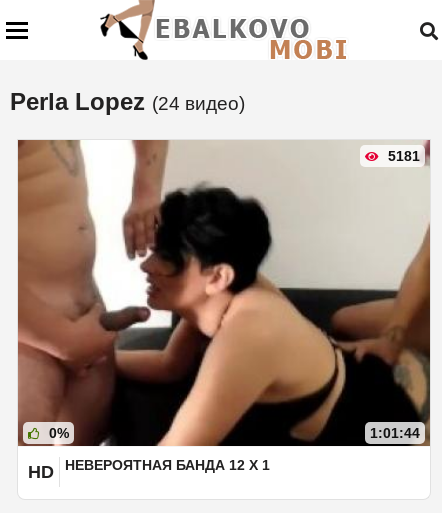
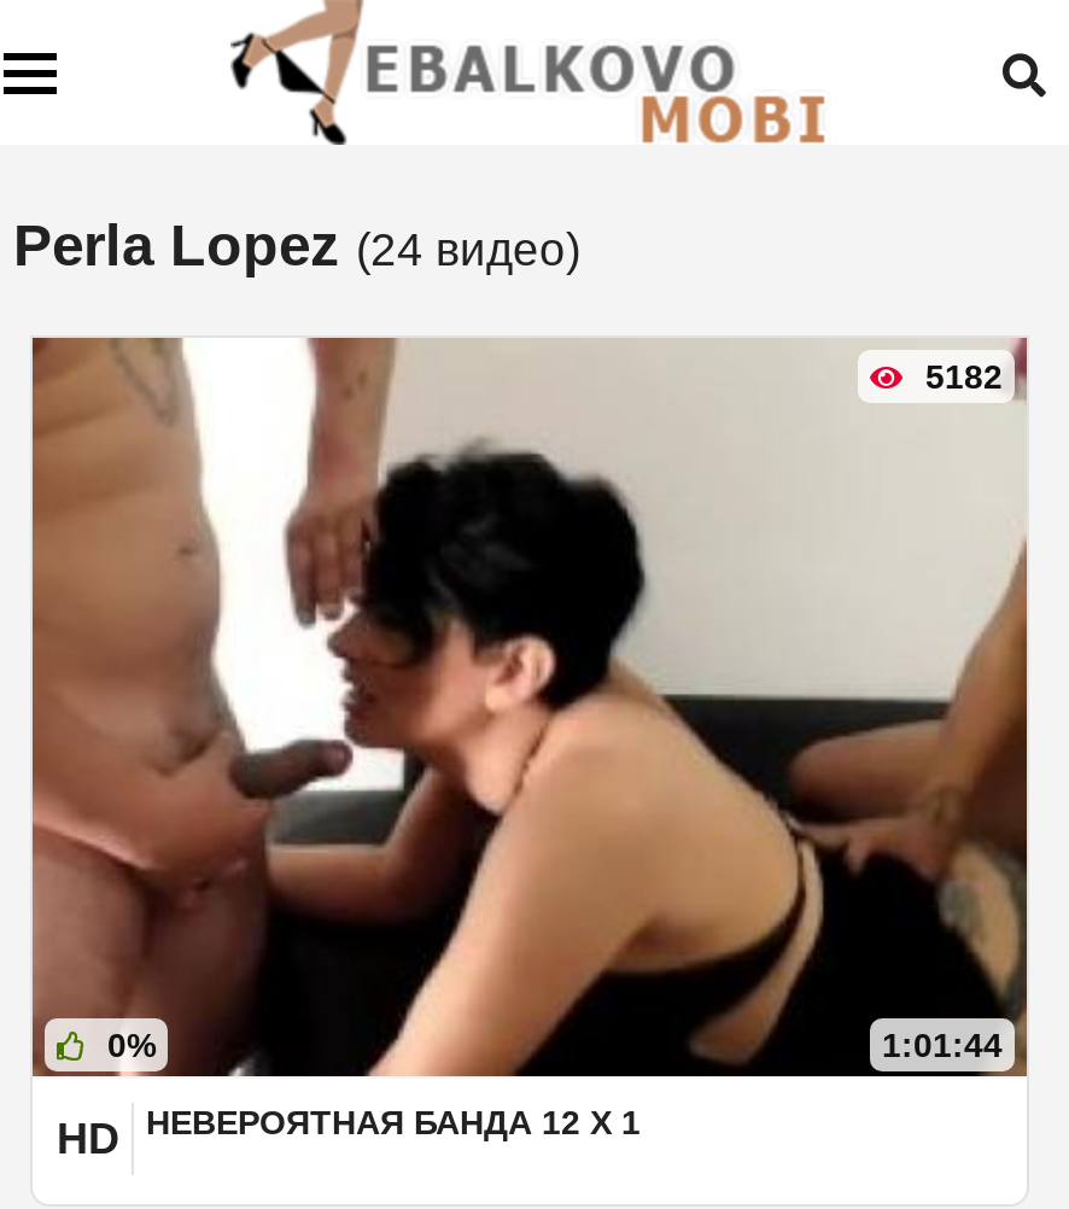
- 5181
+ 5182
